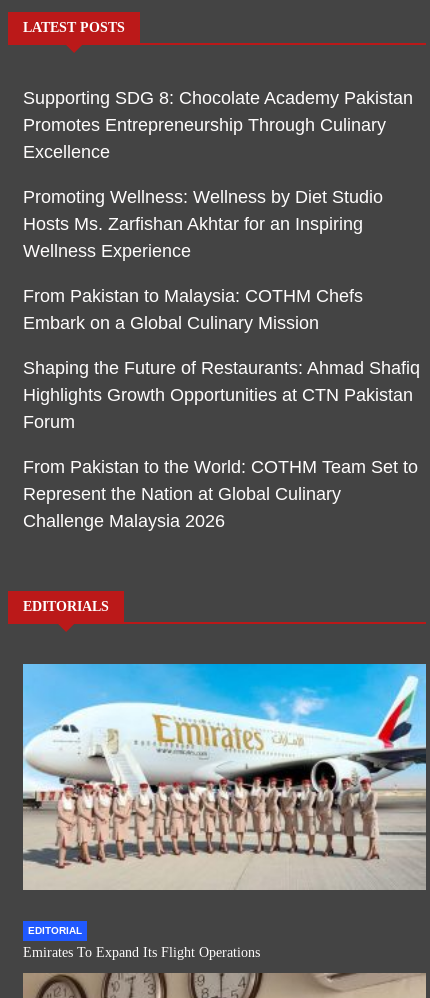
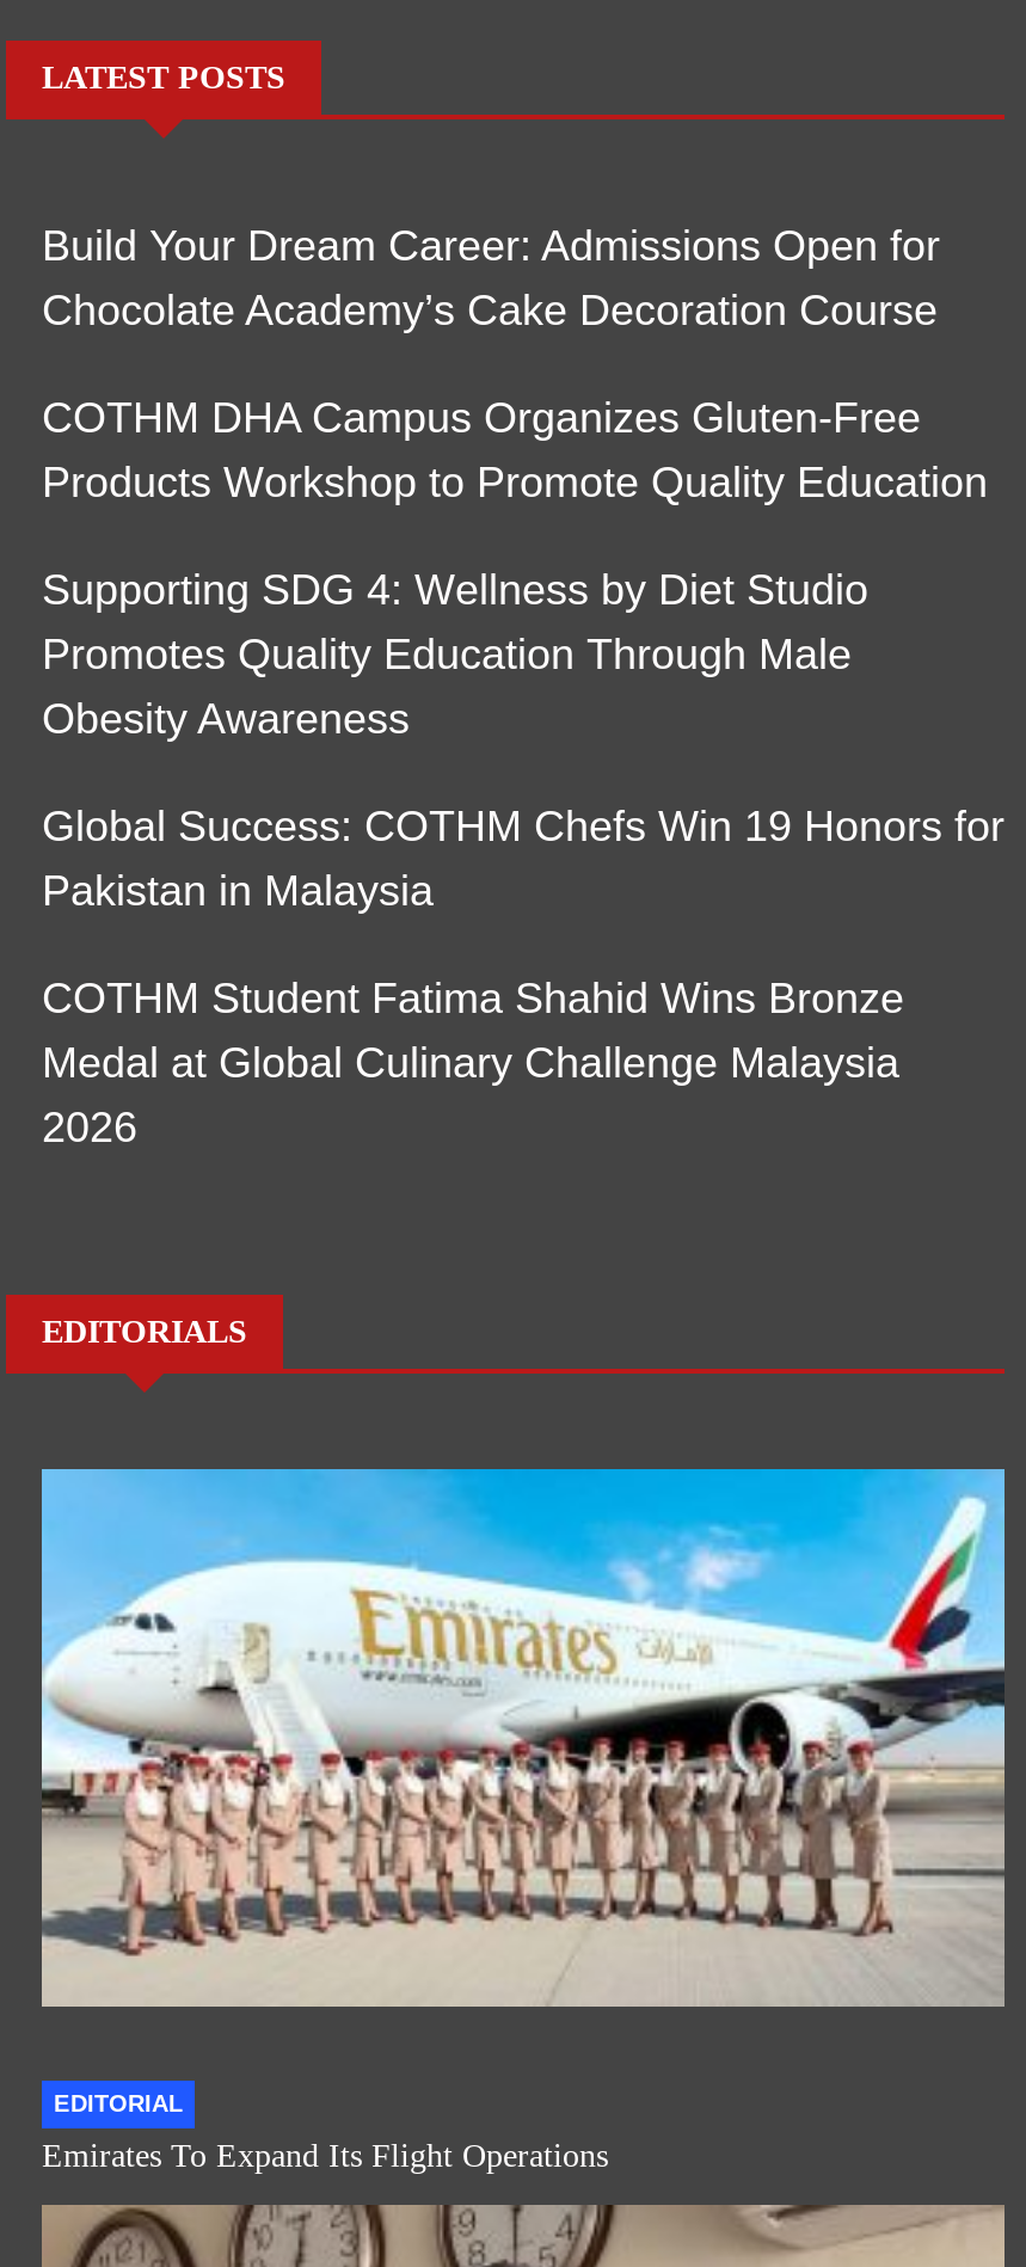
- Supporting SDG 8: Chocolate Academy Pakistan
- Promotes Entrepreneurship Through Culinary
- Excellence
+ Build Your Dream Career: Admissions Open for
+ Chocolate Academy’s Cake Decoration Course

- Promoting Wellness: Wellness by Diet Studio
- Hosts Ms. Zarfishan Akhtar for an Inspiring
- Wellness Experience
+ COTHM DHA Campus Organizes Gluten-Free
+ Products Workshop to Promote Quality Education

- From Pakistan to Malaysia: COTHM Chefs
- Embark on a Global Culinary Mission
+ Supporting SDG 4: Wellness by Diet Studio
+ Promotes Quality Education Through Male
+ Obesity Awareness

- Shaping the Future of Restaurants: Ahmad Shafiq
- Highlights Growth Opportunities at CTN Pakistan
- Forum
+ Global Success: COTHM Chefs Win 19 Honors for
+ Pakistan in Malaysia

- From Pakistan to the World: COTHM Team Set to
- Represent the Nation at Global Culinary
- Challenge Malaysia 2026
+ COTHM Student Fatima Shahid Wins Bronze
+ Medal at Global Culinary Challenge Malaysia
+ 2026
